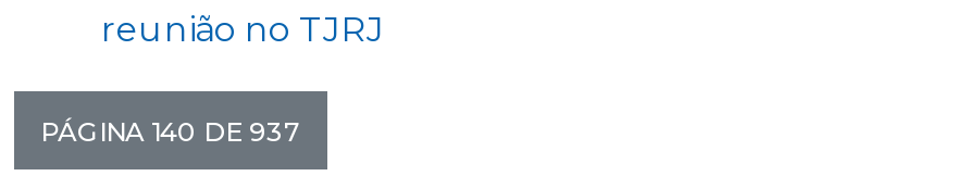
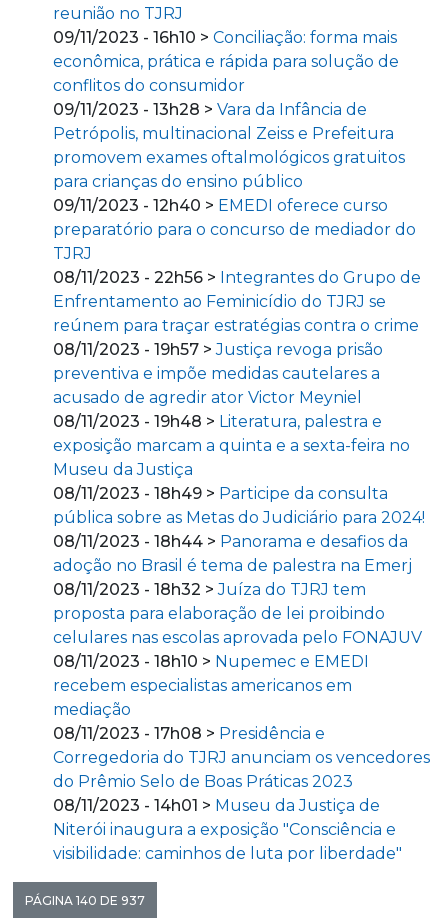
+ 09/11/2023 - 16h10 > Conciliação: forma mais
+ econômica, prática e rápida para solução de
+ conflitos do consumidor
+ 09/11/2023 - 13h28 > Vara da Infância de
+ Petrópolis, multinacional Zeiss e Prefeitura
+ promovem exames oftalmológicos gratuitos
+ para crianças do ensino público
+ 09/11/2023 - 12h40 > EMEDI oferece curso
+ preparatório para o concurso de mediador do
+ TJRJ
+ 08/11/2023 - 22h56 > Integrantes do Grupo de
+ Enfrentamento ao Feminicídio do TJRJ se
+ reúnem para traçar estratégias contra o crime
+ 08/11/2023 - 19h57 > Justiça revoga prisão
+ preventiva e impõe medidas cautelares a
+ acusado de agredir ator Victor Meyniel
+ 08/11/2023 - 19h48 > Literatura, palestra e
+ exposição marcam a quinta e a sexta-feira no
+ Museu da Justiça
+ 08/11/2023 - 18h49 > Participe da consulta
+ pública sobre as Metas do Judiciário para 2024!
+ 08/11/2023 - 18h44 > Panorama e desafios da
+ adoção no Brasil é tema de palestra na Emerj
+ 08/11/2023 - 18h32 > Juíza do TJRJ tem
+ proposta para elaboração de lei proibindo
+ celulares nas escolas aprovada pelo FONAJUV
+ 08/11/2023 - 18h10 > Nupemec e EMEDI
+ recebem especialistas americanos em
+ mediação
+ 08/11/2023 - 17h08 > Presidência e
+ Corregedoria do TJRJ anunciam os vencedores
+ do Prêmio Selo de Boas Práticas 2023
+ 08/11/2023 - 14h01 > Museu da Justiça de
+ Niterói inaugura a exposição "Consciência e
+ visibilidade: caminhos de luta por liberdade"
